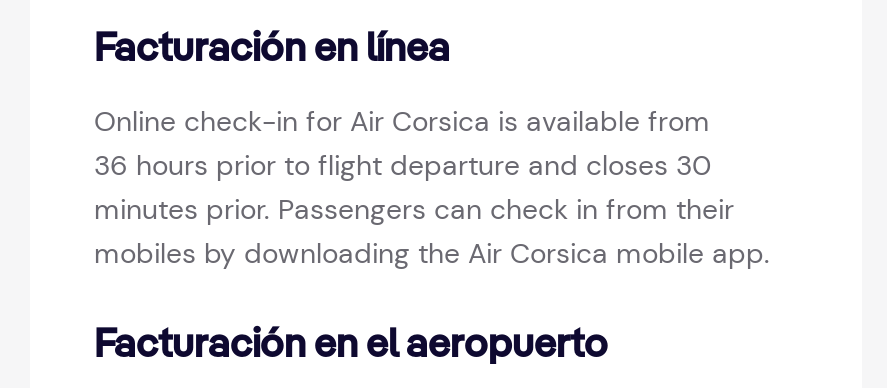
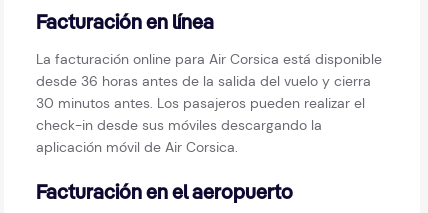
- Online check-in for Air Corsica is available from
- 36 hours prior to flight departure and closes 30
- minutes prior. Passengers can check in from their
- mobiles by downloading the Air Corsica mobile app.
+ La facturación online para Air Corsica está disponible
+ desde 36 horas antes de la salida del vuelo y cierra
+ 30 minutos antes. Los pasajeros pueden realizar el
+ check-in desde sus móviles descargando la
+ aplicación móvil de Air Corsica.
